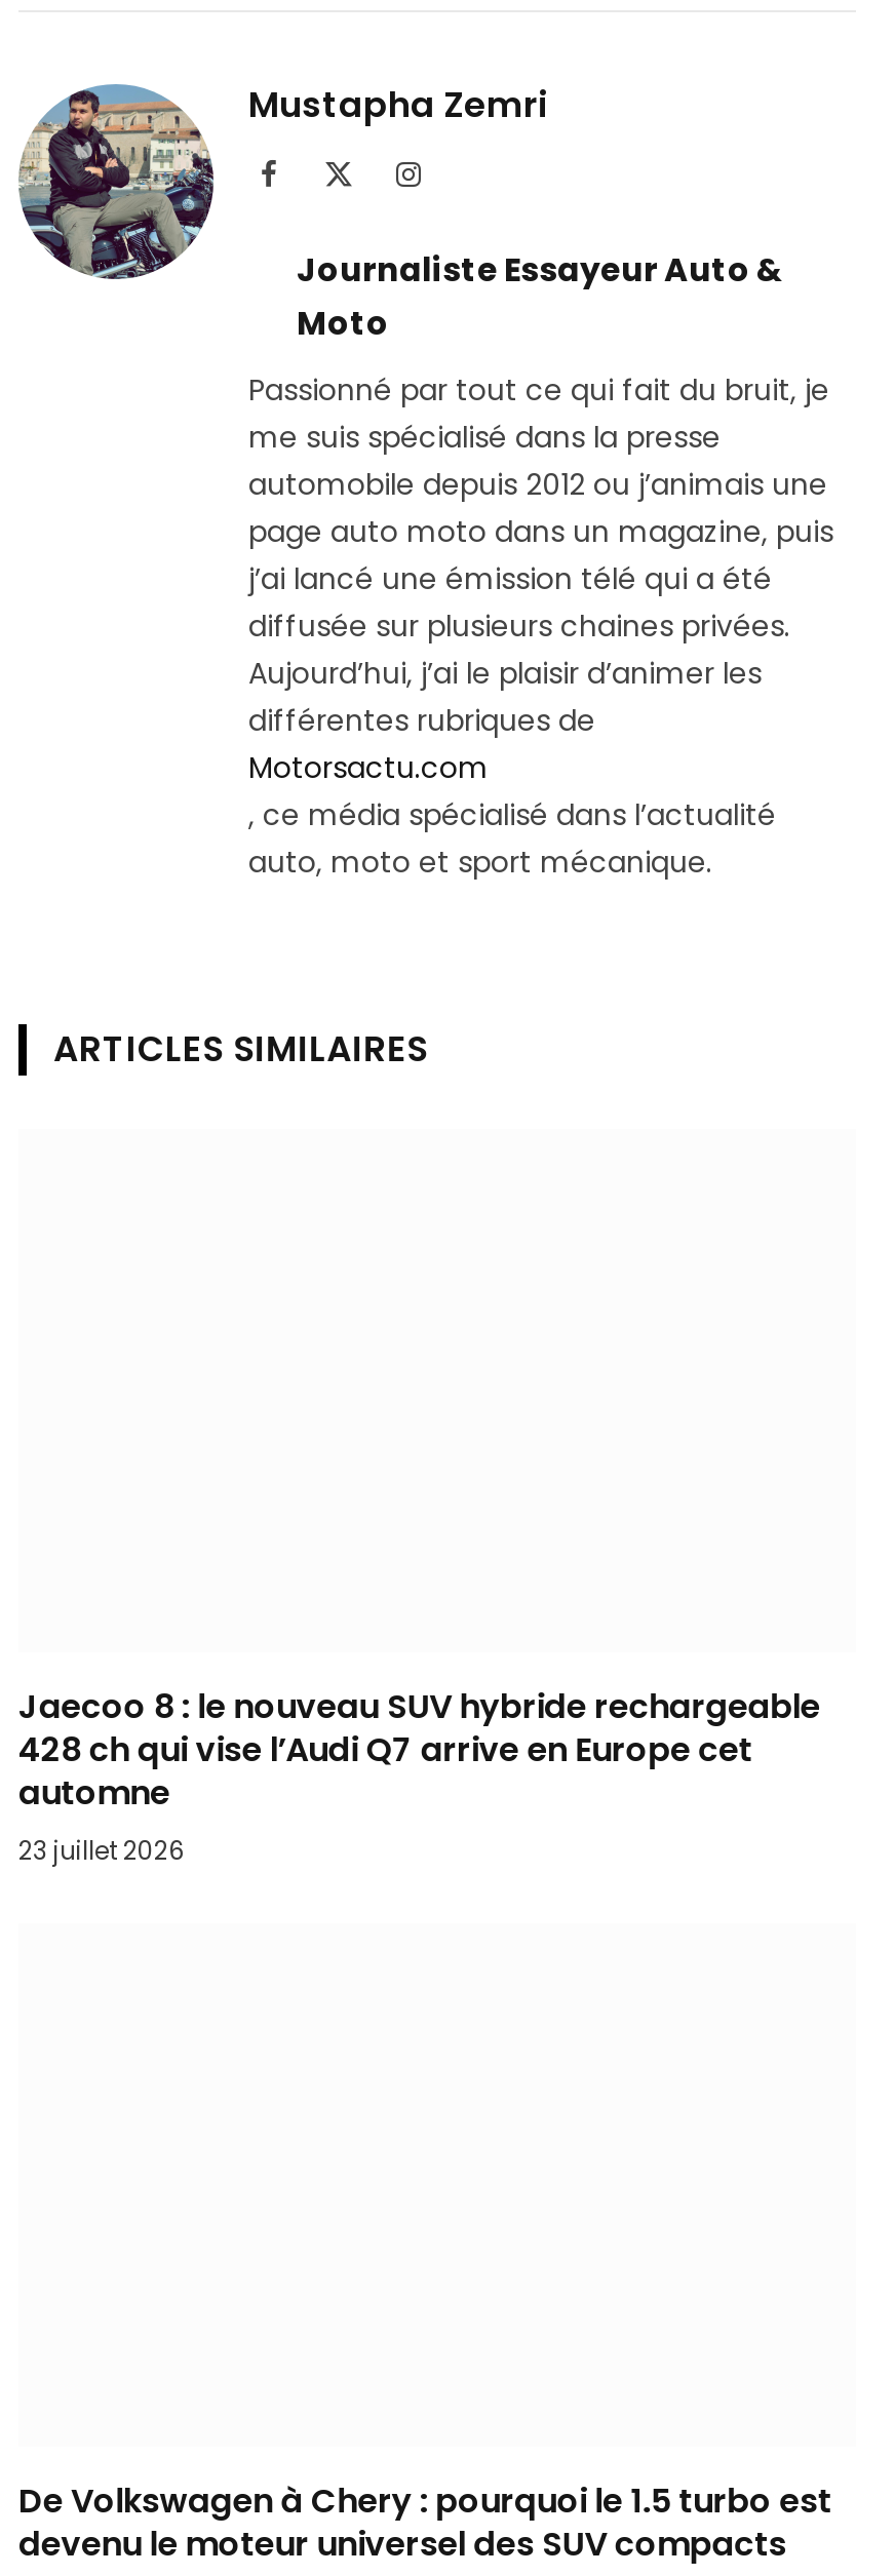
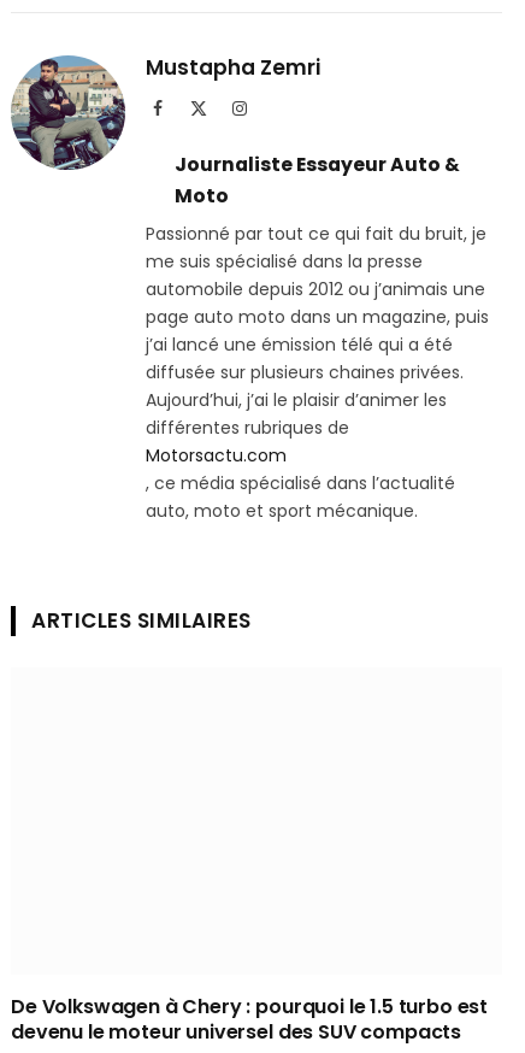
- Jaecoo 8 : le nouveau SUV hybride rechargeable
- 428 ch qui vise l’Audi Q7 arrive en Europe cet
- automne
- 23 juillet 2026
